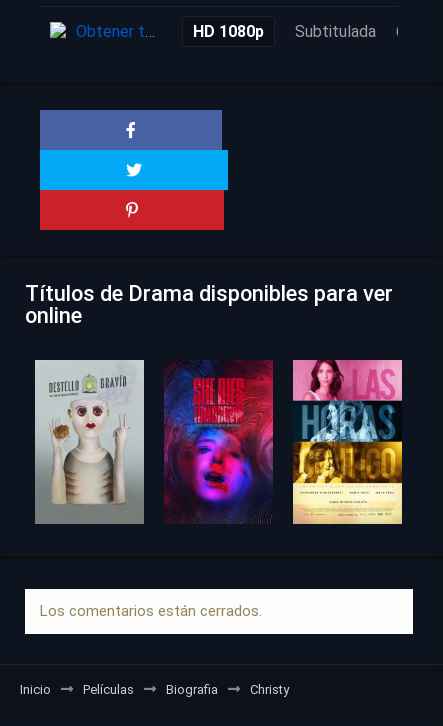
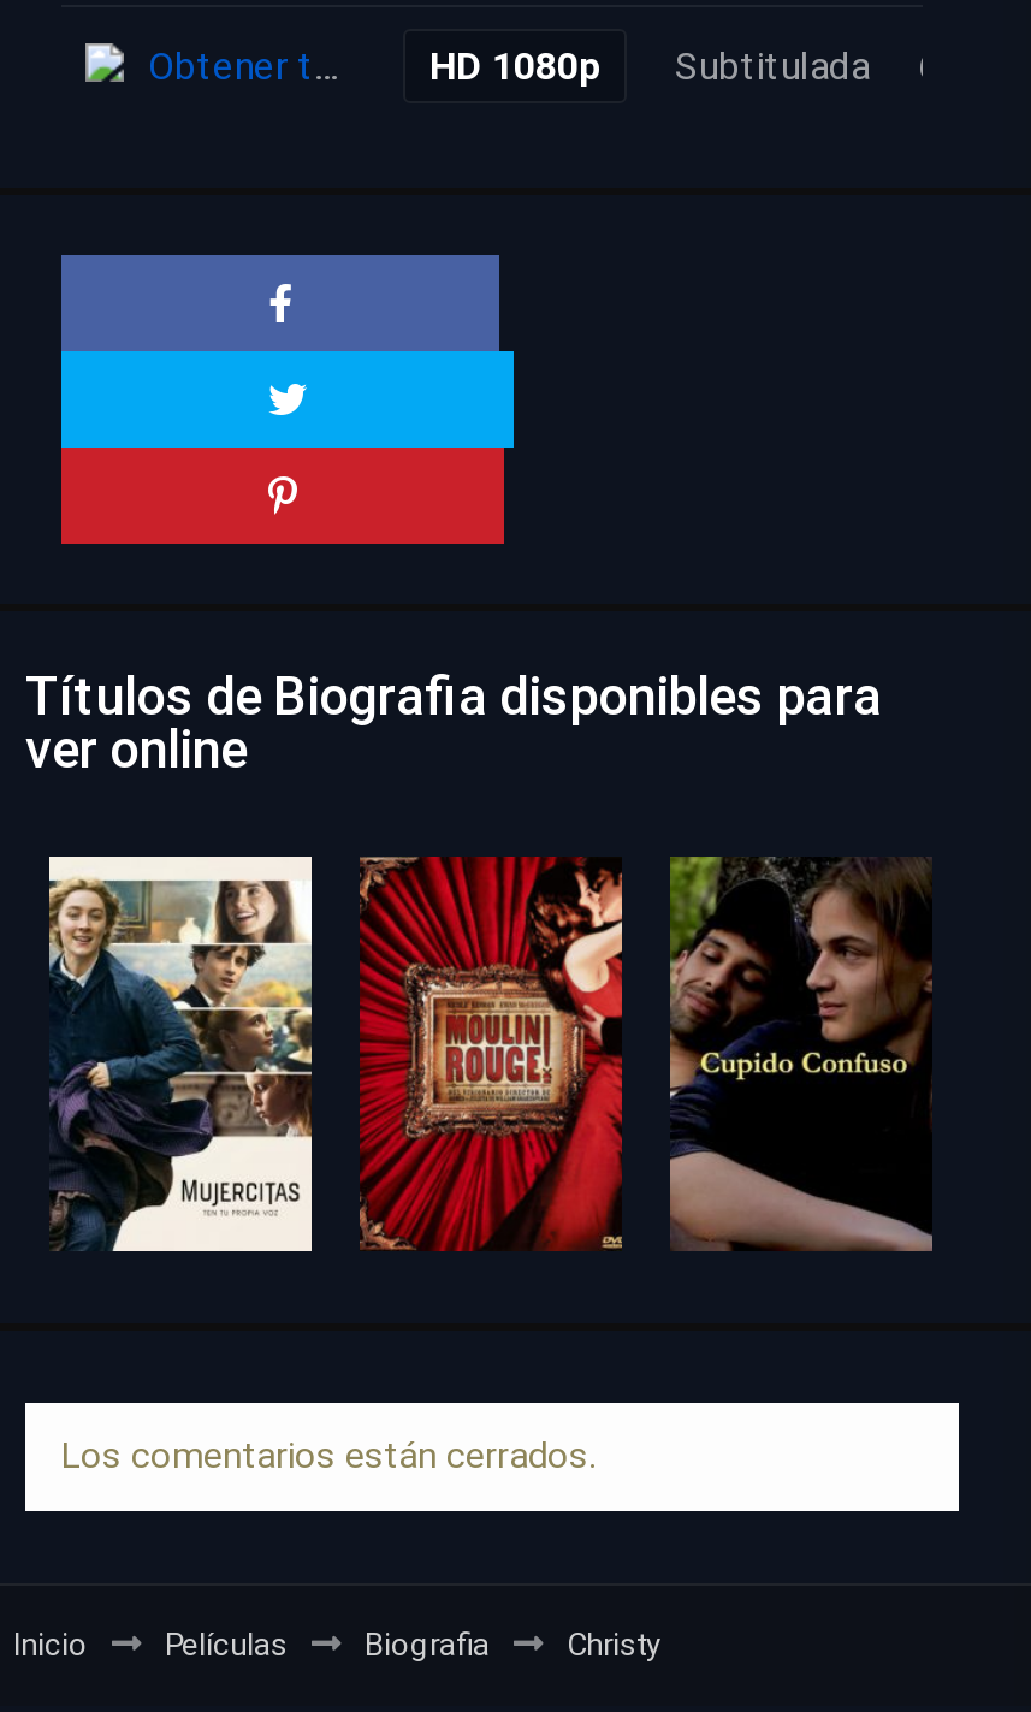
- Títulos de Drama disponibles para ver
- online
+ Títulos de Biografia disponibles para
+ ver online

- [image]
+ [image]

- [image]
+ [image]

- [image]
+ [image]
